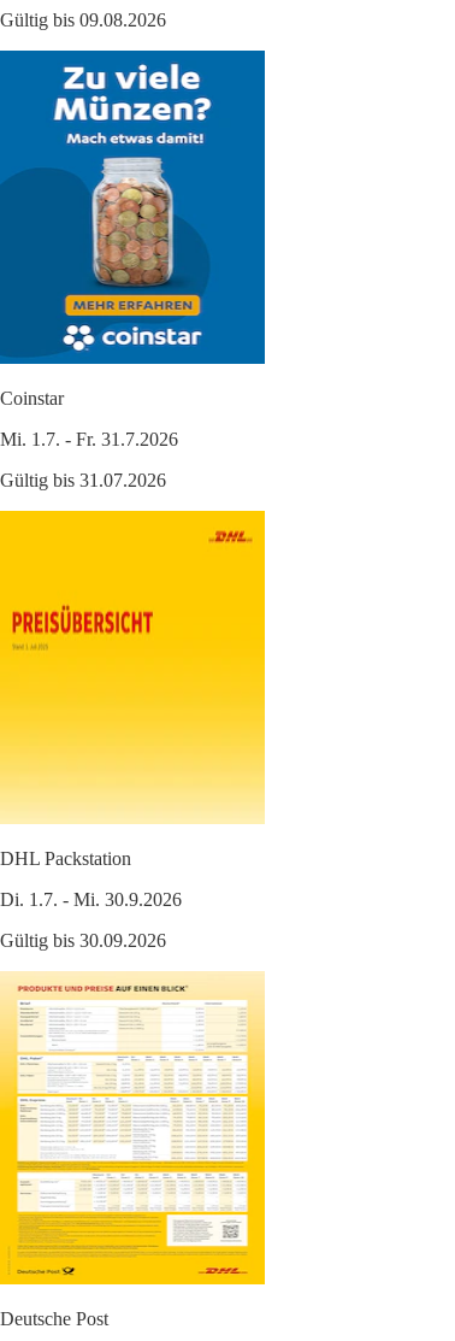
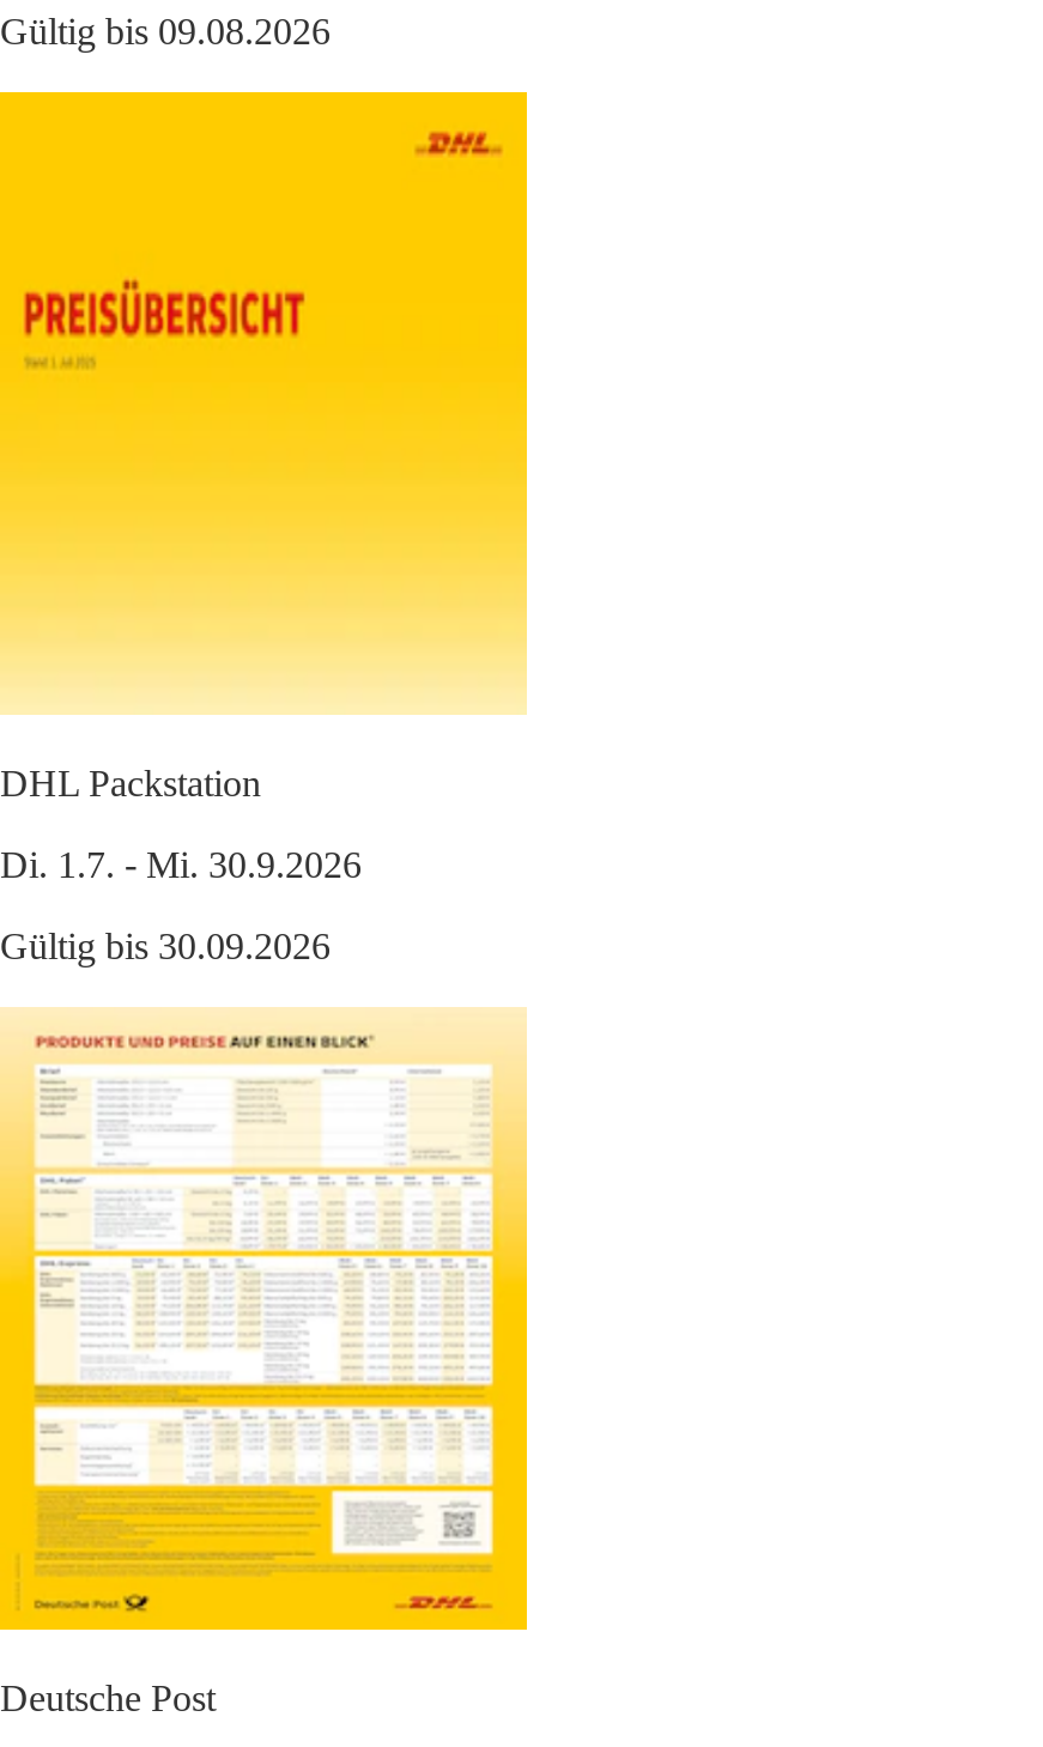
- [image]
- Coinstar
- Mi. 1.7. - Fr. 31.7.2026
- Gültig bis 31.07.2026
